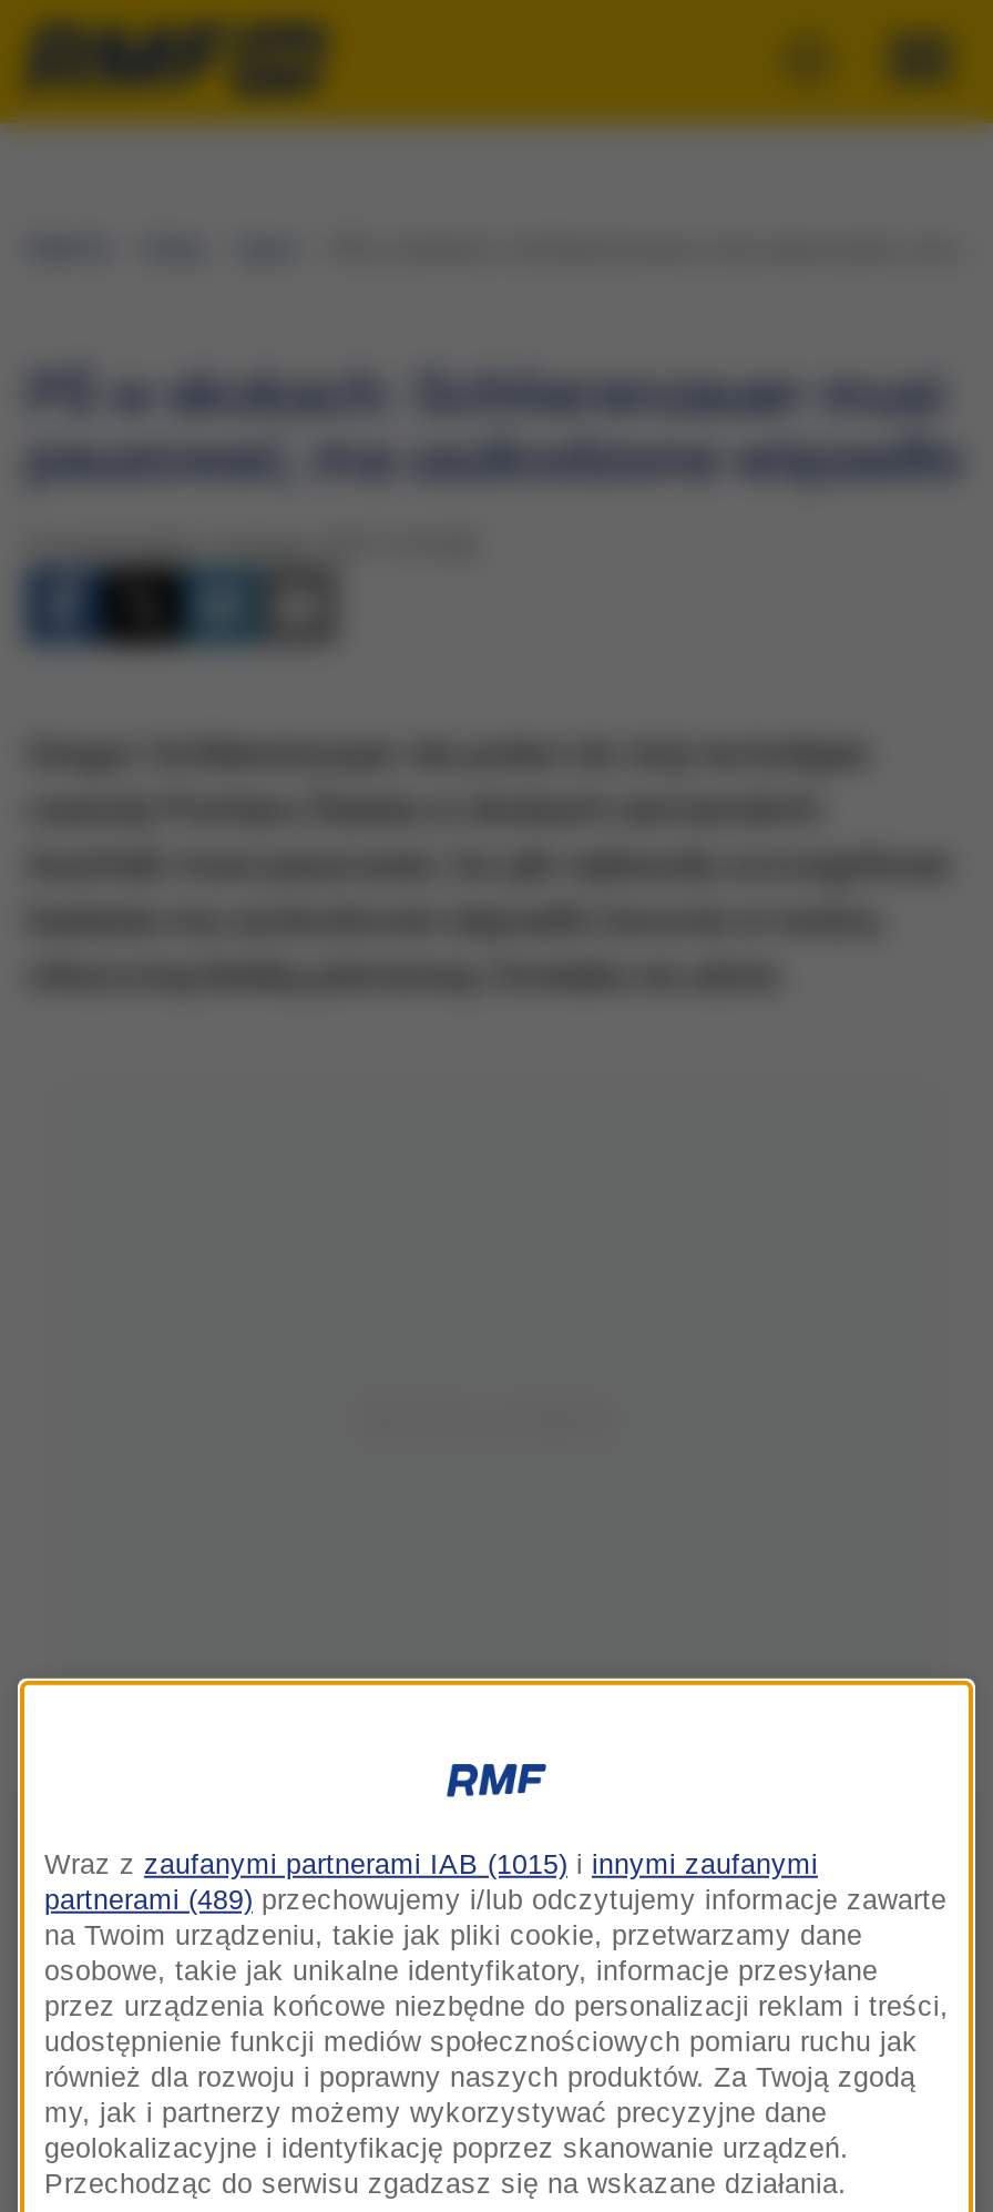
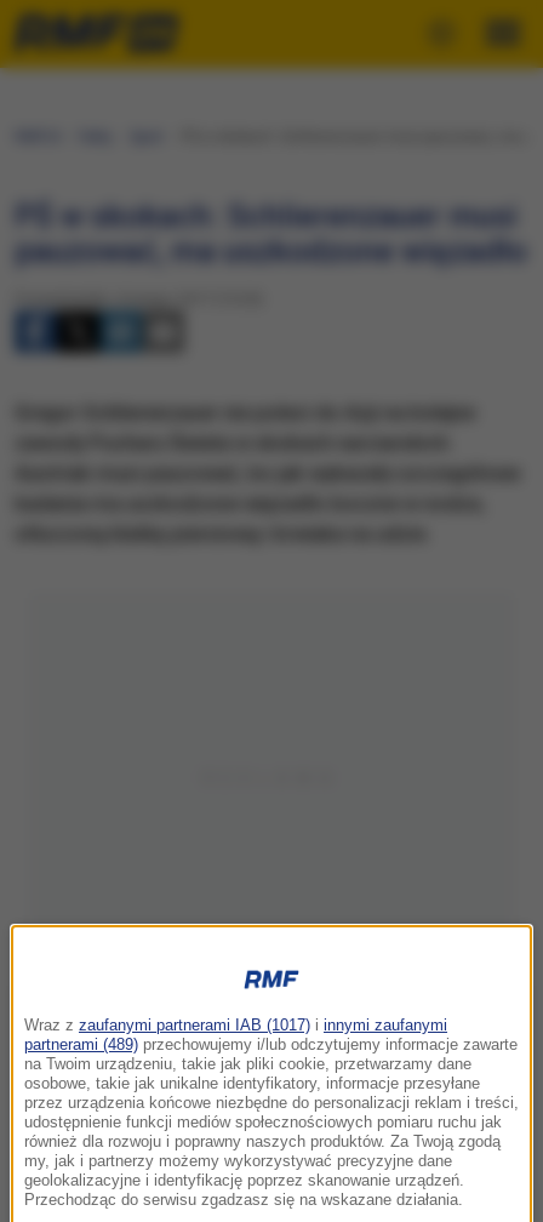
- Wraz z zaufanymi partnerami IAB (1015) i innymi zaufanymi
+ Wraz z zaufanymi partnerami IAB (1017) i innymi zaufanymi
